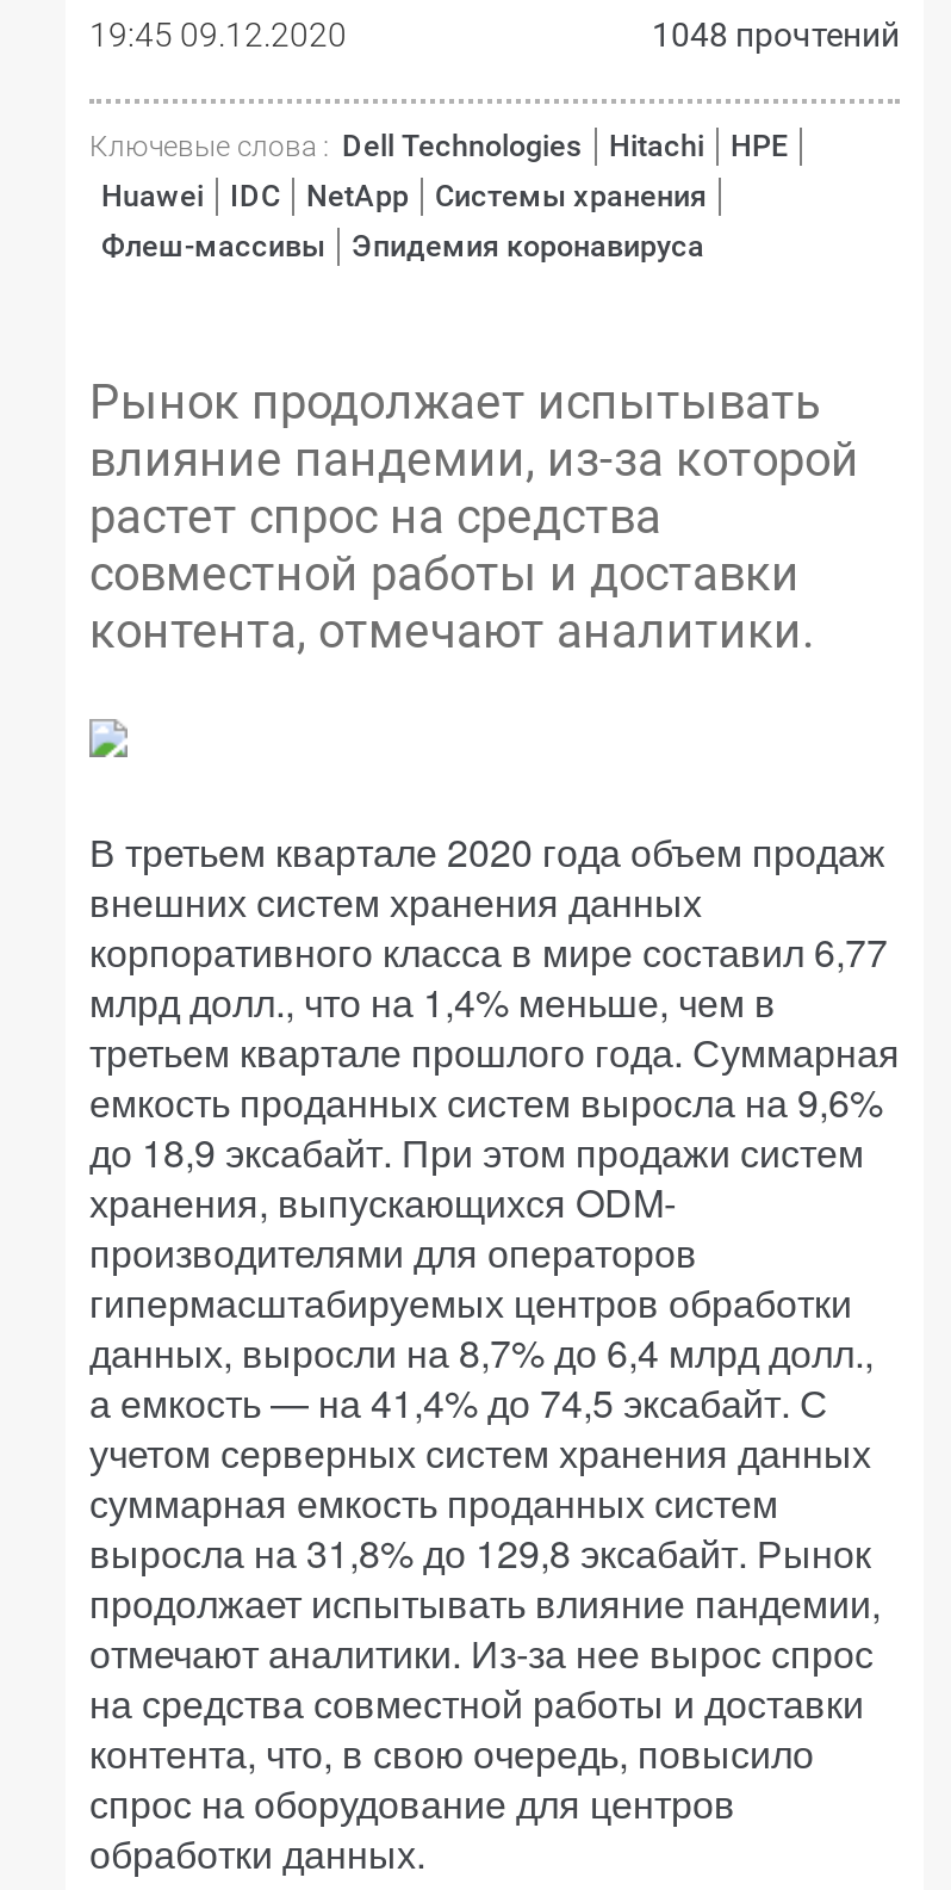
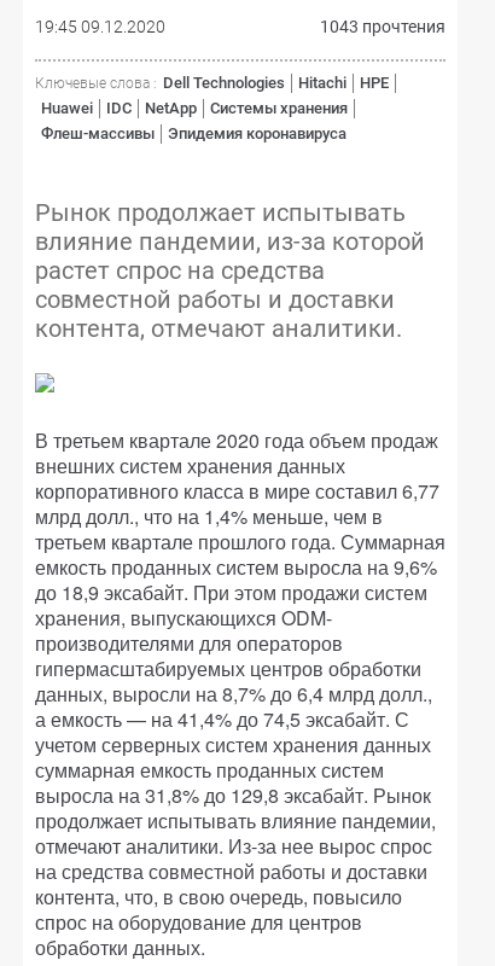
- 1048 прочтений
+ 1043 прочтения
